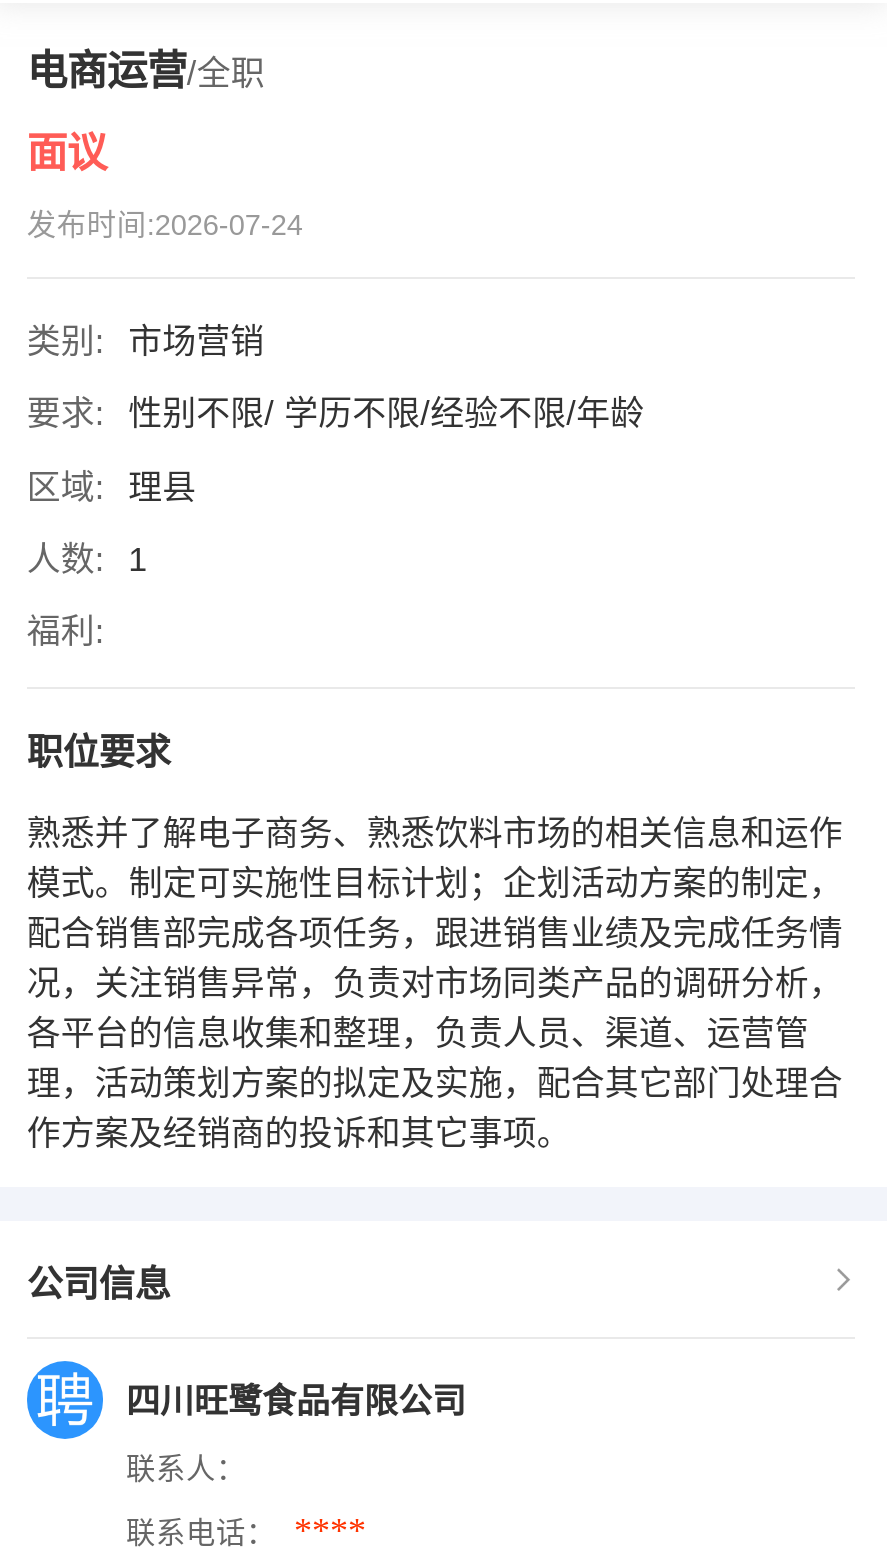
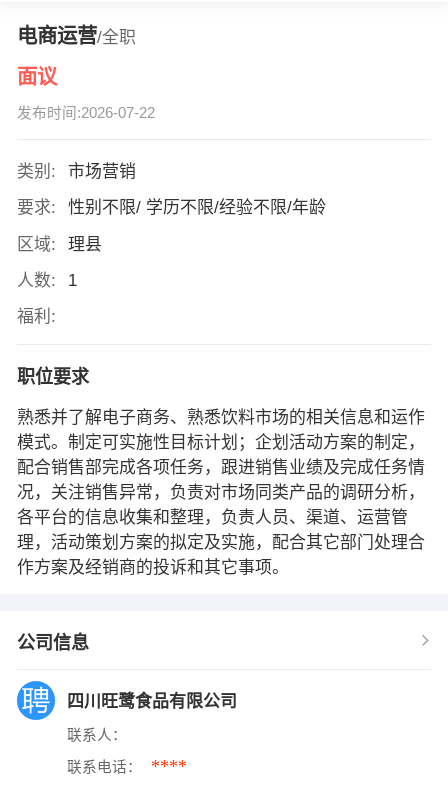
- 发布时间:2026-07-24
+ 发布时间:2026-07-22
